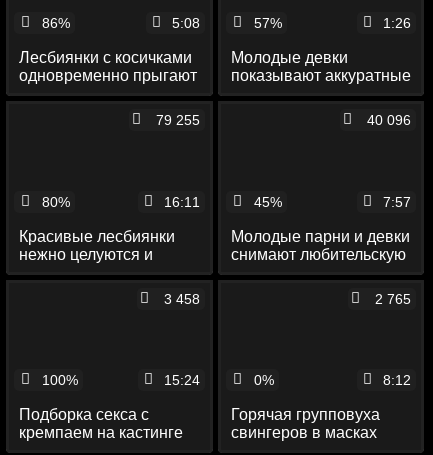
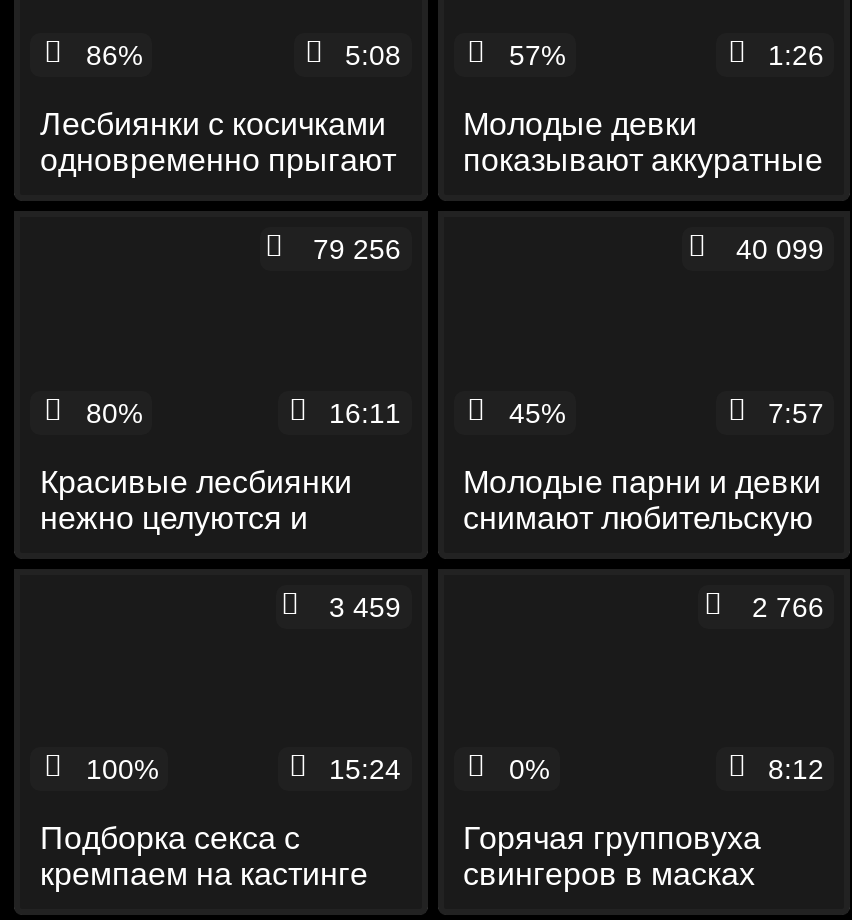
- 79 255
+ 79 256

- 40 096
+ 40 099

- 3 458
+ 3 459

- 2 765
+ 2 766
